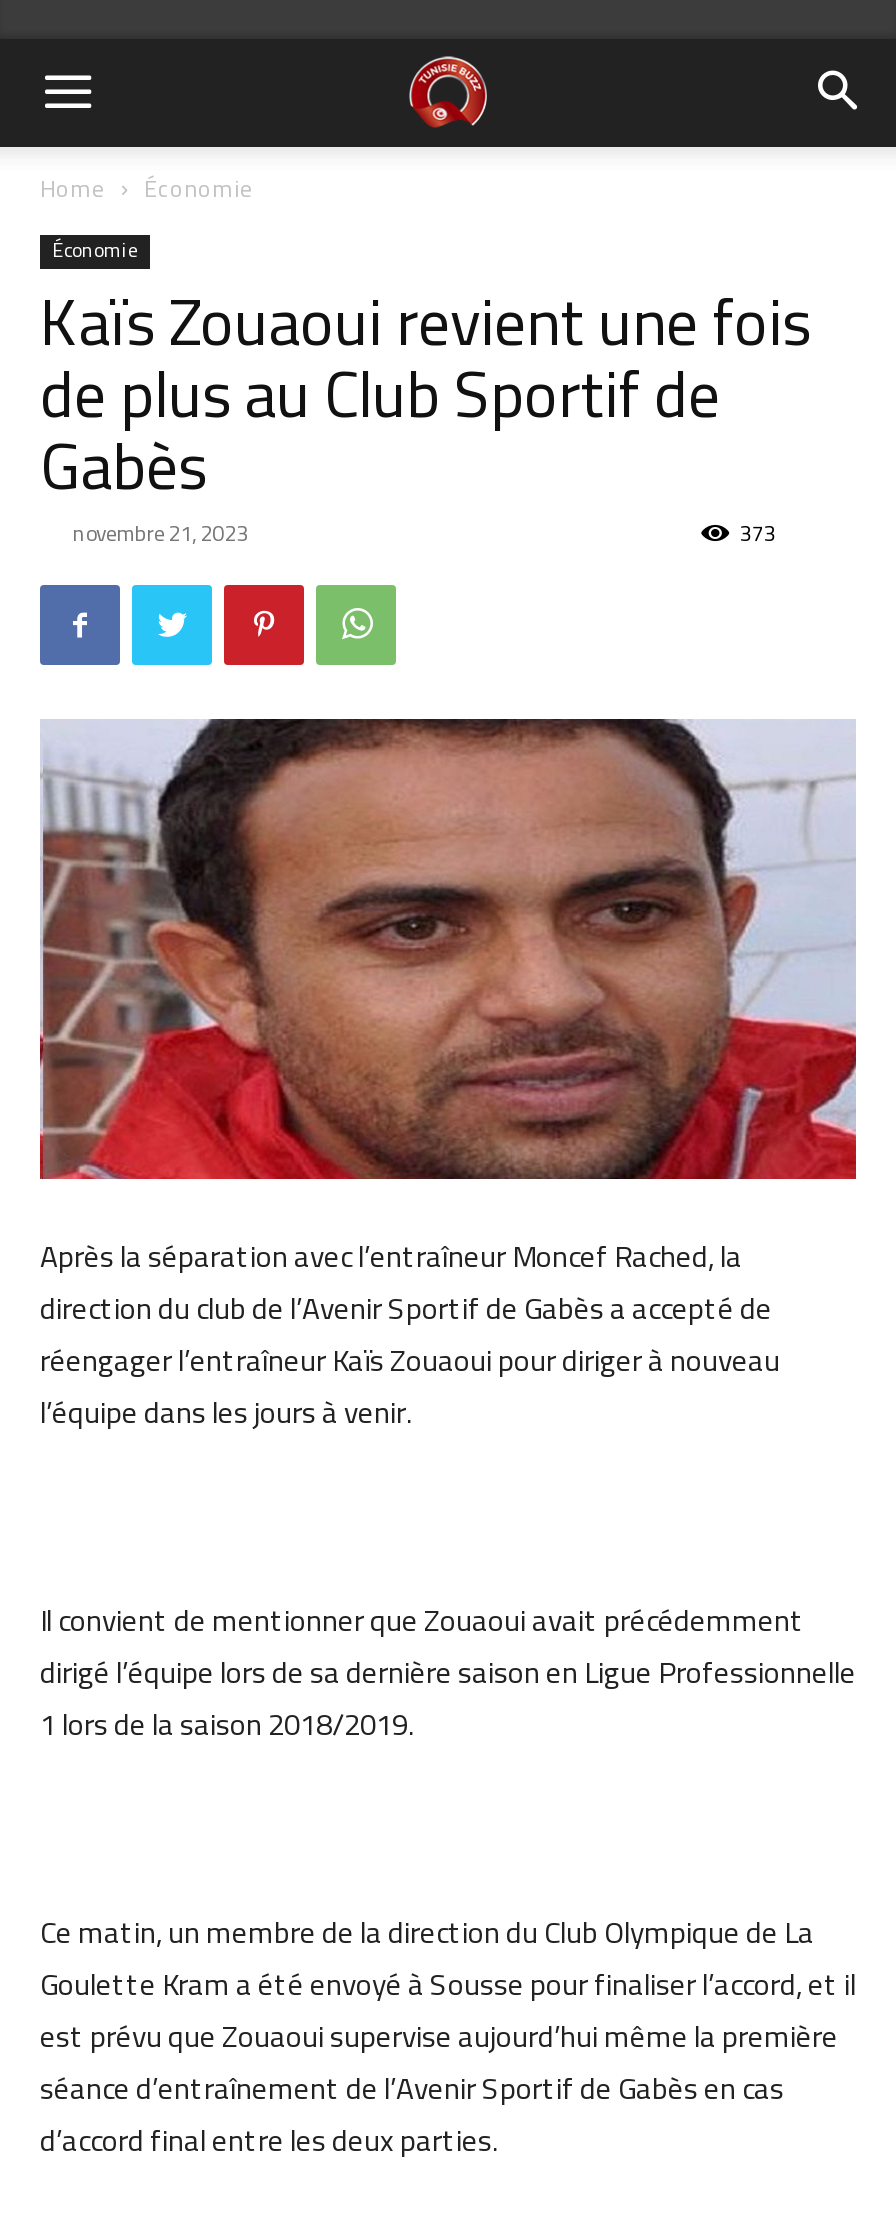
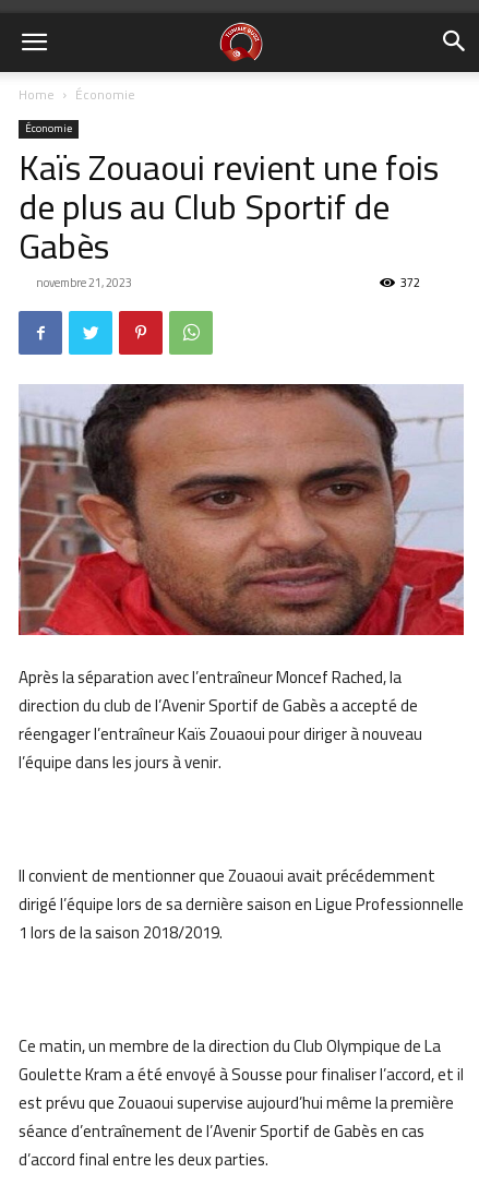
- 373
+ 372
